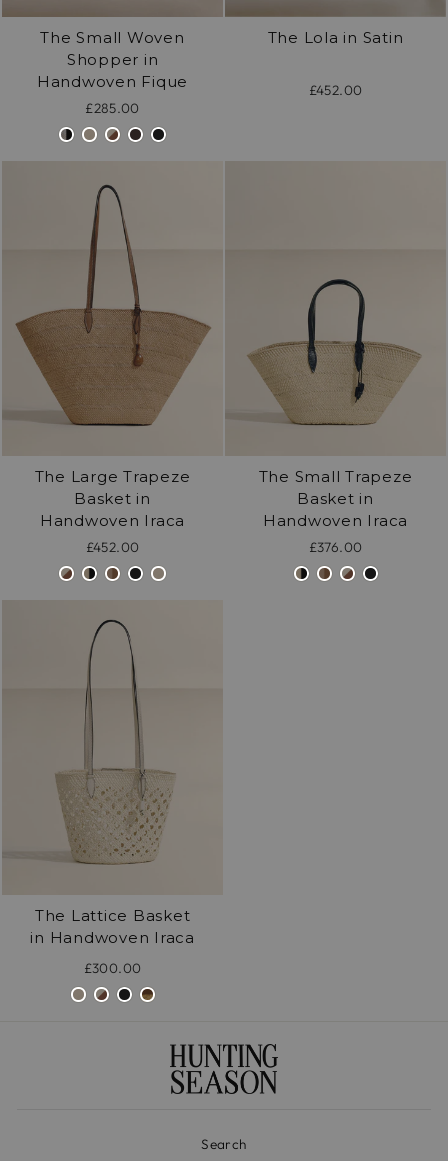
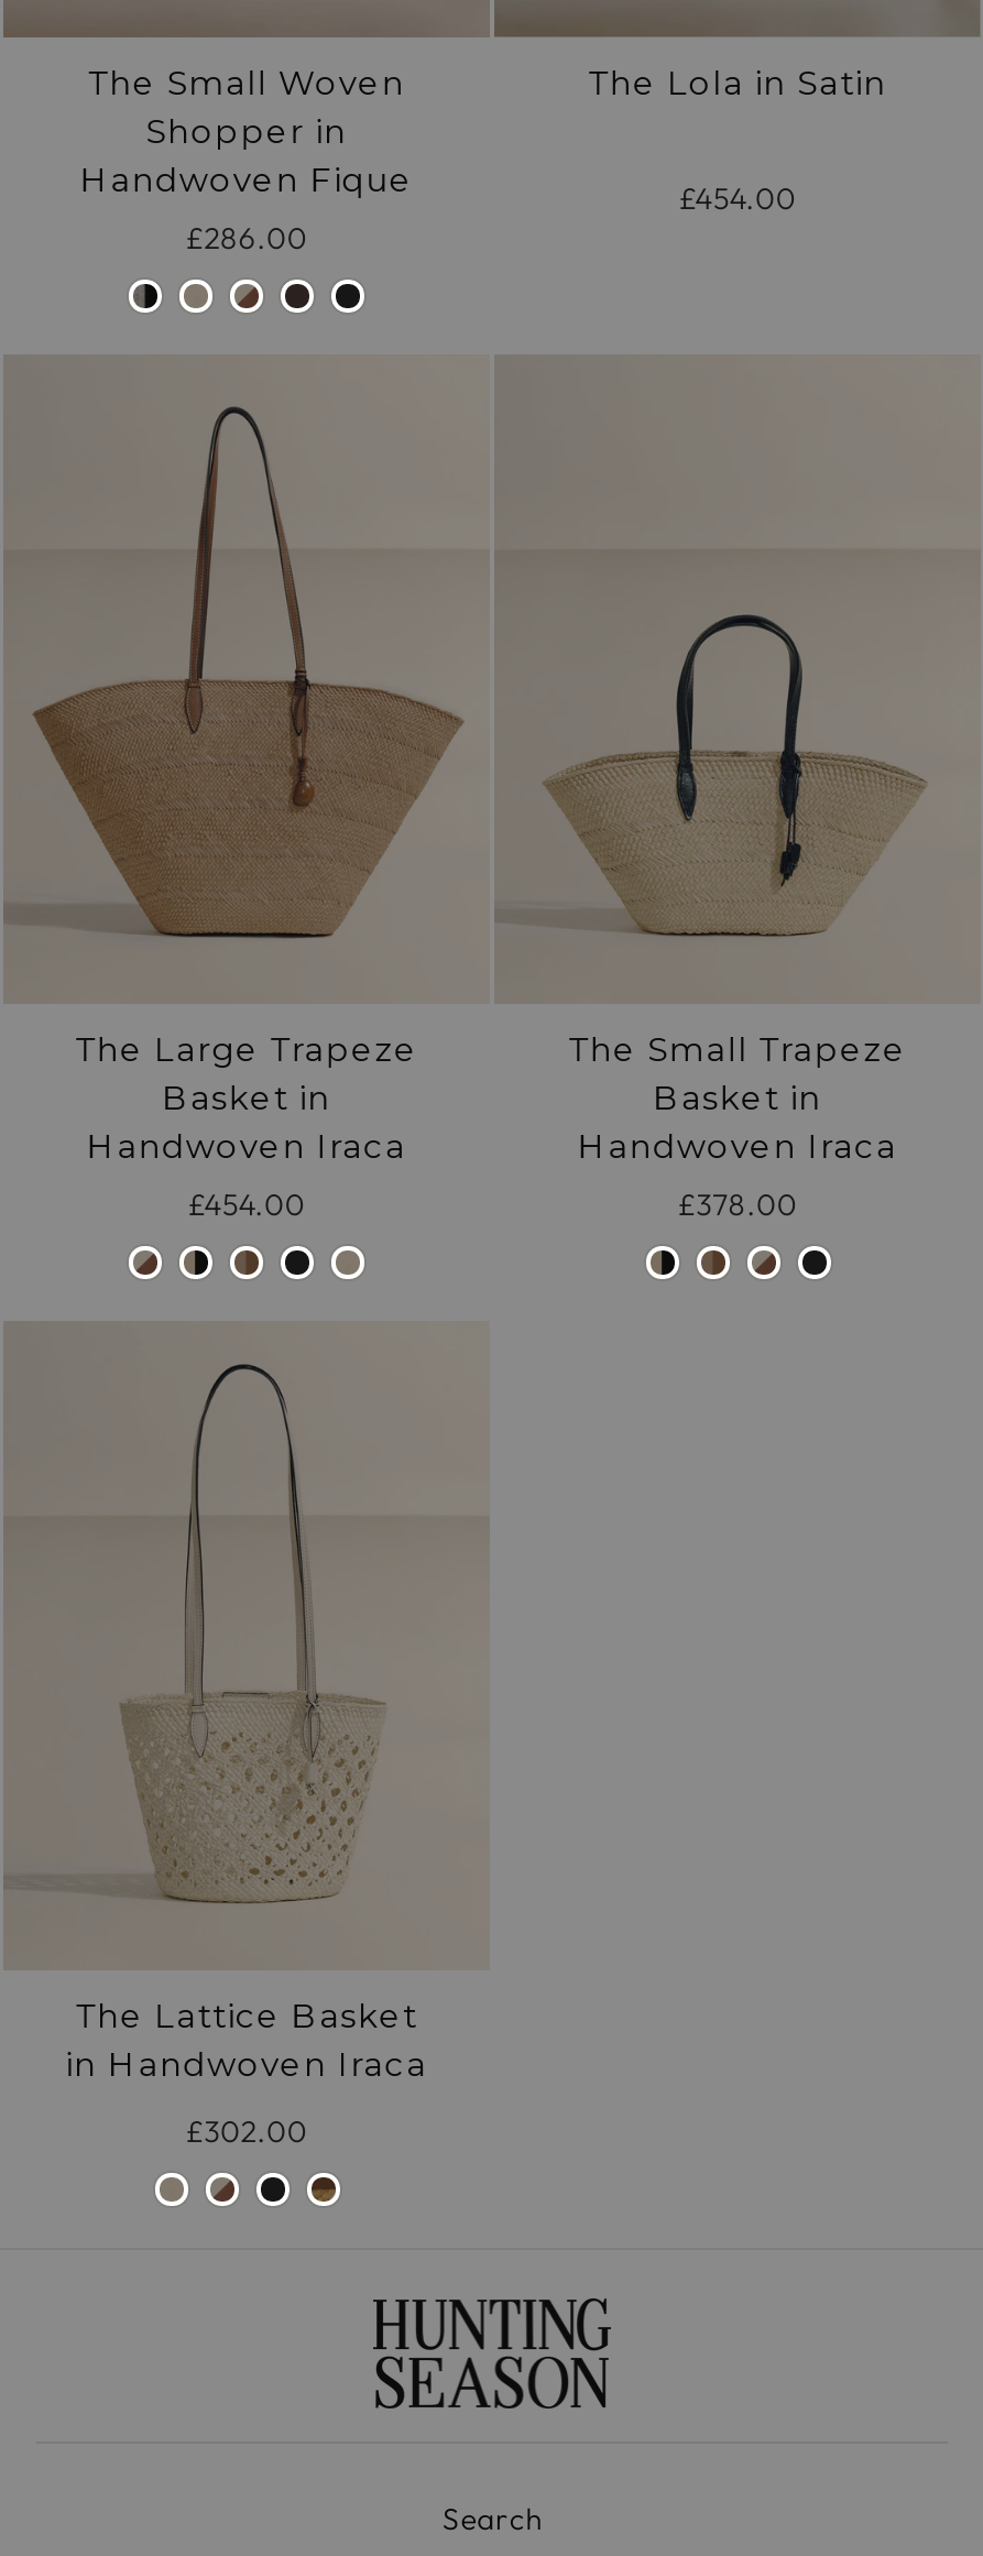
- £452.00
+ £454.00

- £285.00
+ £286.00

- £452.00
+ £454.00

- £376.00
+ £378.00

- £300.00
+ £302.00
